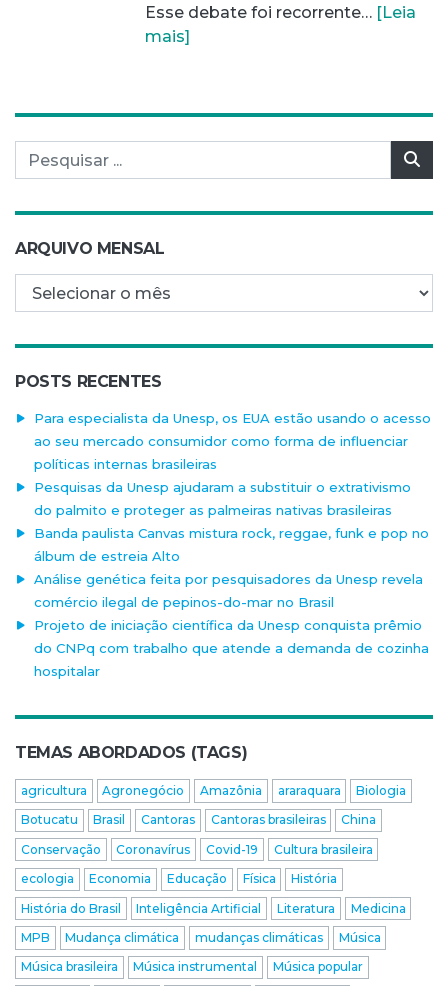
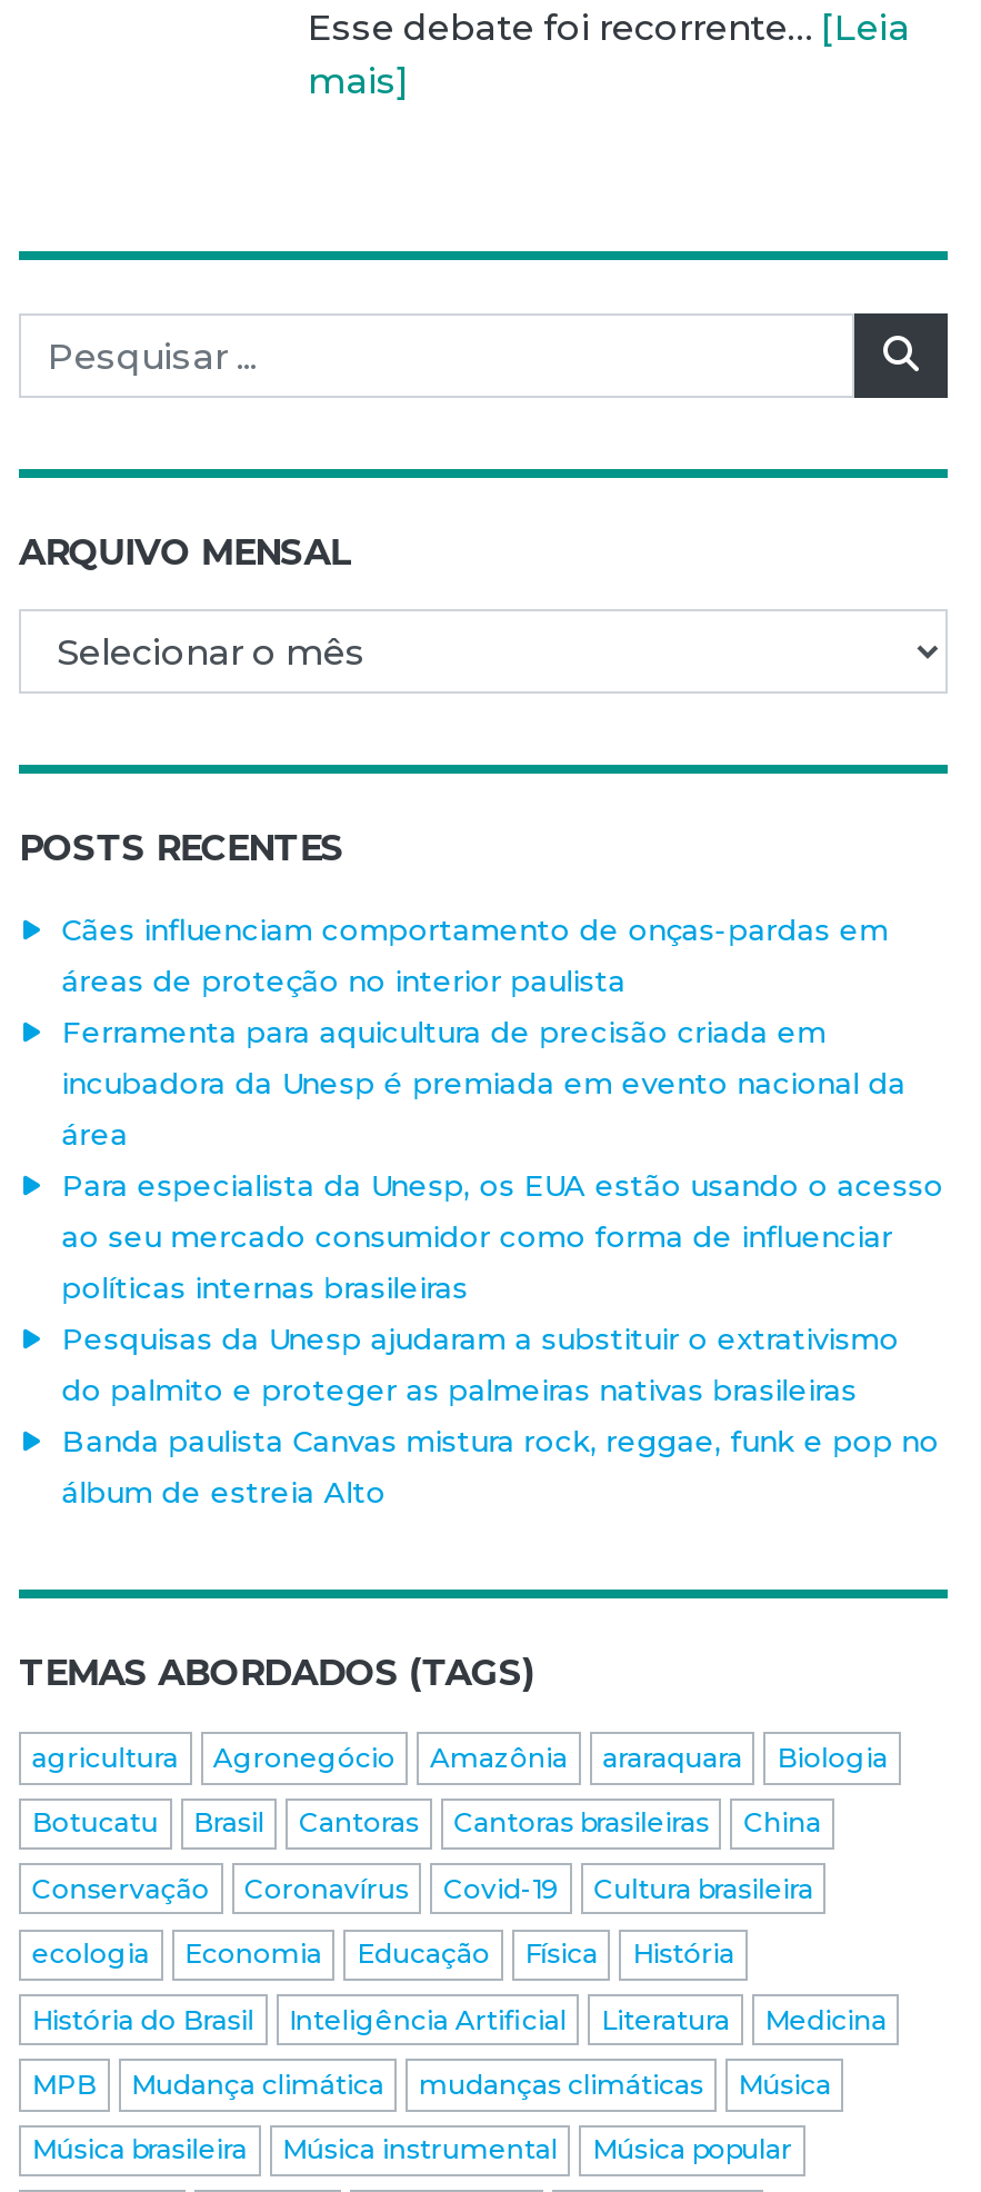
+ Cães influenciam comportamento de onças-pardas em
+ áreas de proteção no interior paulista
+ Ferramenta para aquicultura de precisão criada em
+ incubadora da Unesp é premiada em evento nacional da
+ área

moved down: Para especialista da Unesp, os EUA estão usando o acesso | ao seu mercado consumidor como forma de influenciar | políticas internas brasileiras | Pesquisas da Unesp ajudaram a substituir o extrativismo | do palmito e proteger as palmeiras nativas brasileiras | Banda paulista Canvas mistura rock, reggae, funk e pop no | álbum de estreia Alto

- Análise genética feita por pesquisadores da Unesp revela
- comércio ilegal de pepinos-do-mar no Brasil
- Projeto de iniciação científica da Unesp conquista prêmio
- do CNPq com trabalho que atende a demanda de cozinha
- hospitalar
